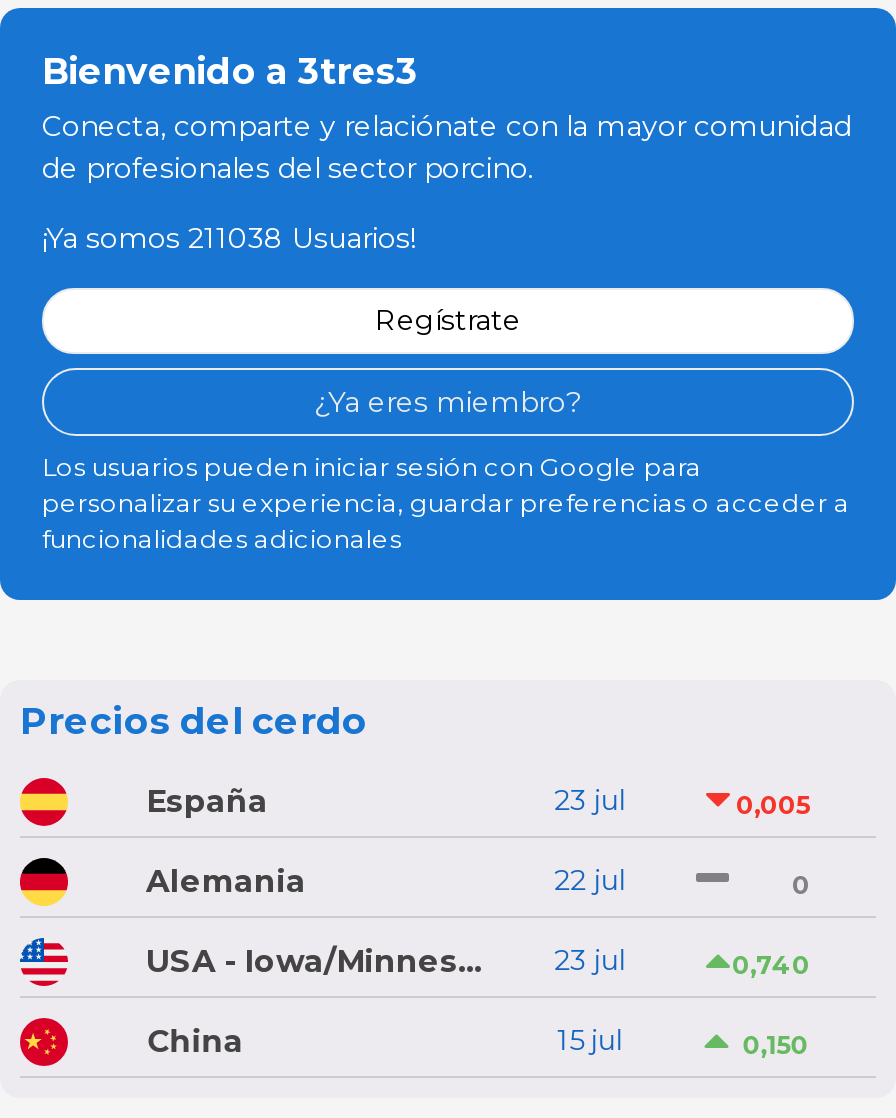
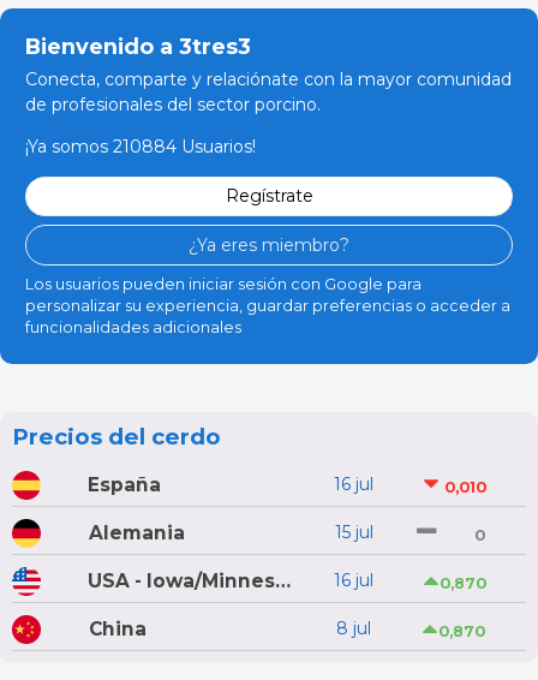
- ¡Ya somos 211038 Usuarios!
+ ¡Ya somos 210884 Usuarios!

- 23 jul
+ 16 jul

- 0,005
+ 0,010

- 22 jul
+ 15 jul

- 23 jul
+ 16 jul

- 0,740
+ 0,870

- 15 jul
+ 8 jul

- 0,150
+ 0,870
